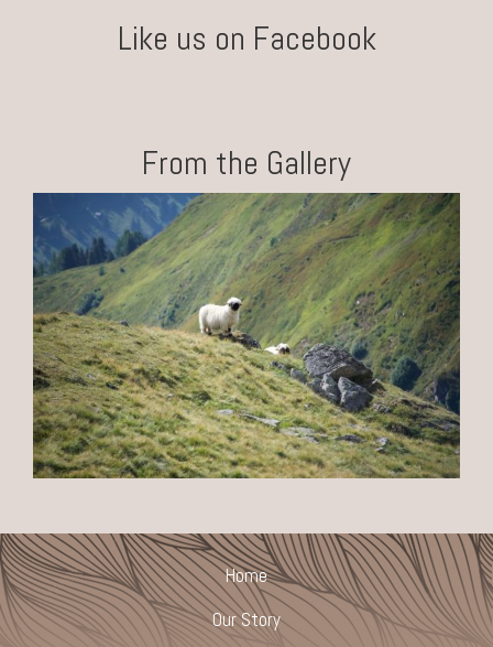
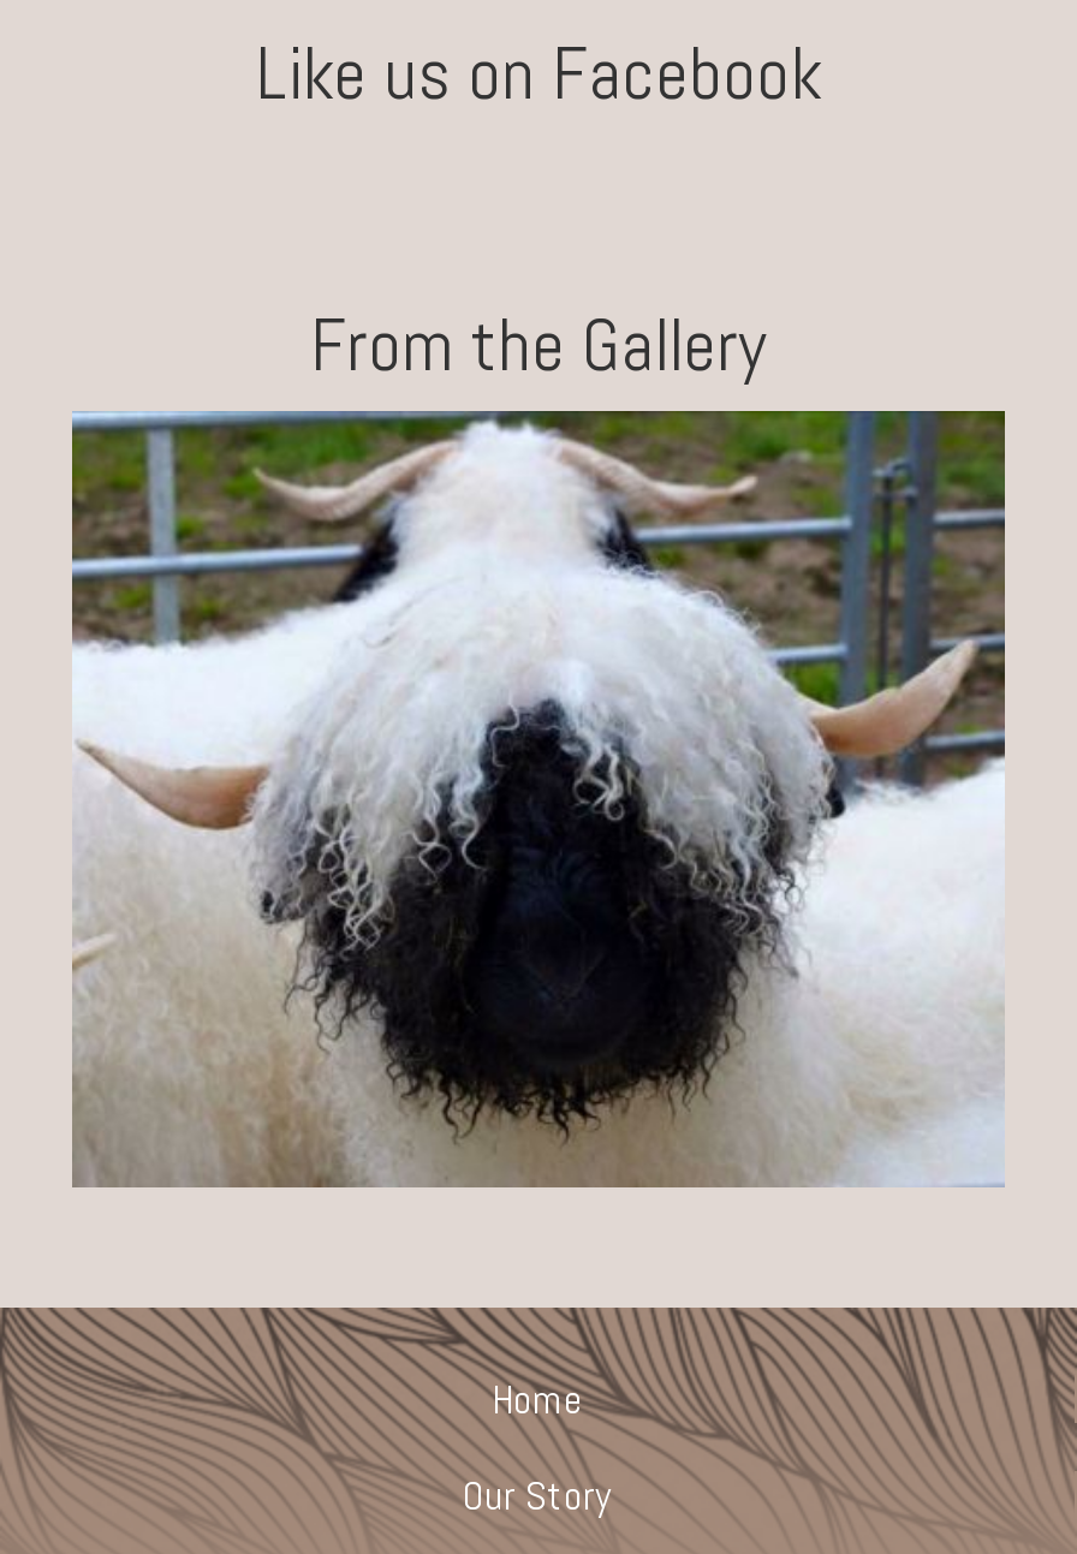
- [image]
+ [image]
